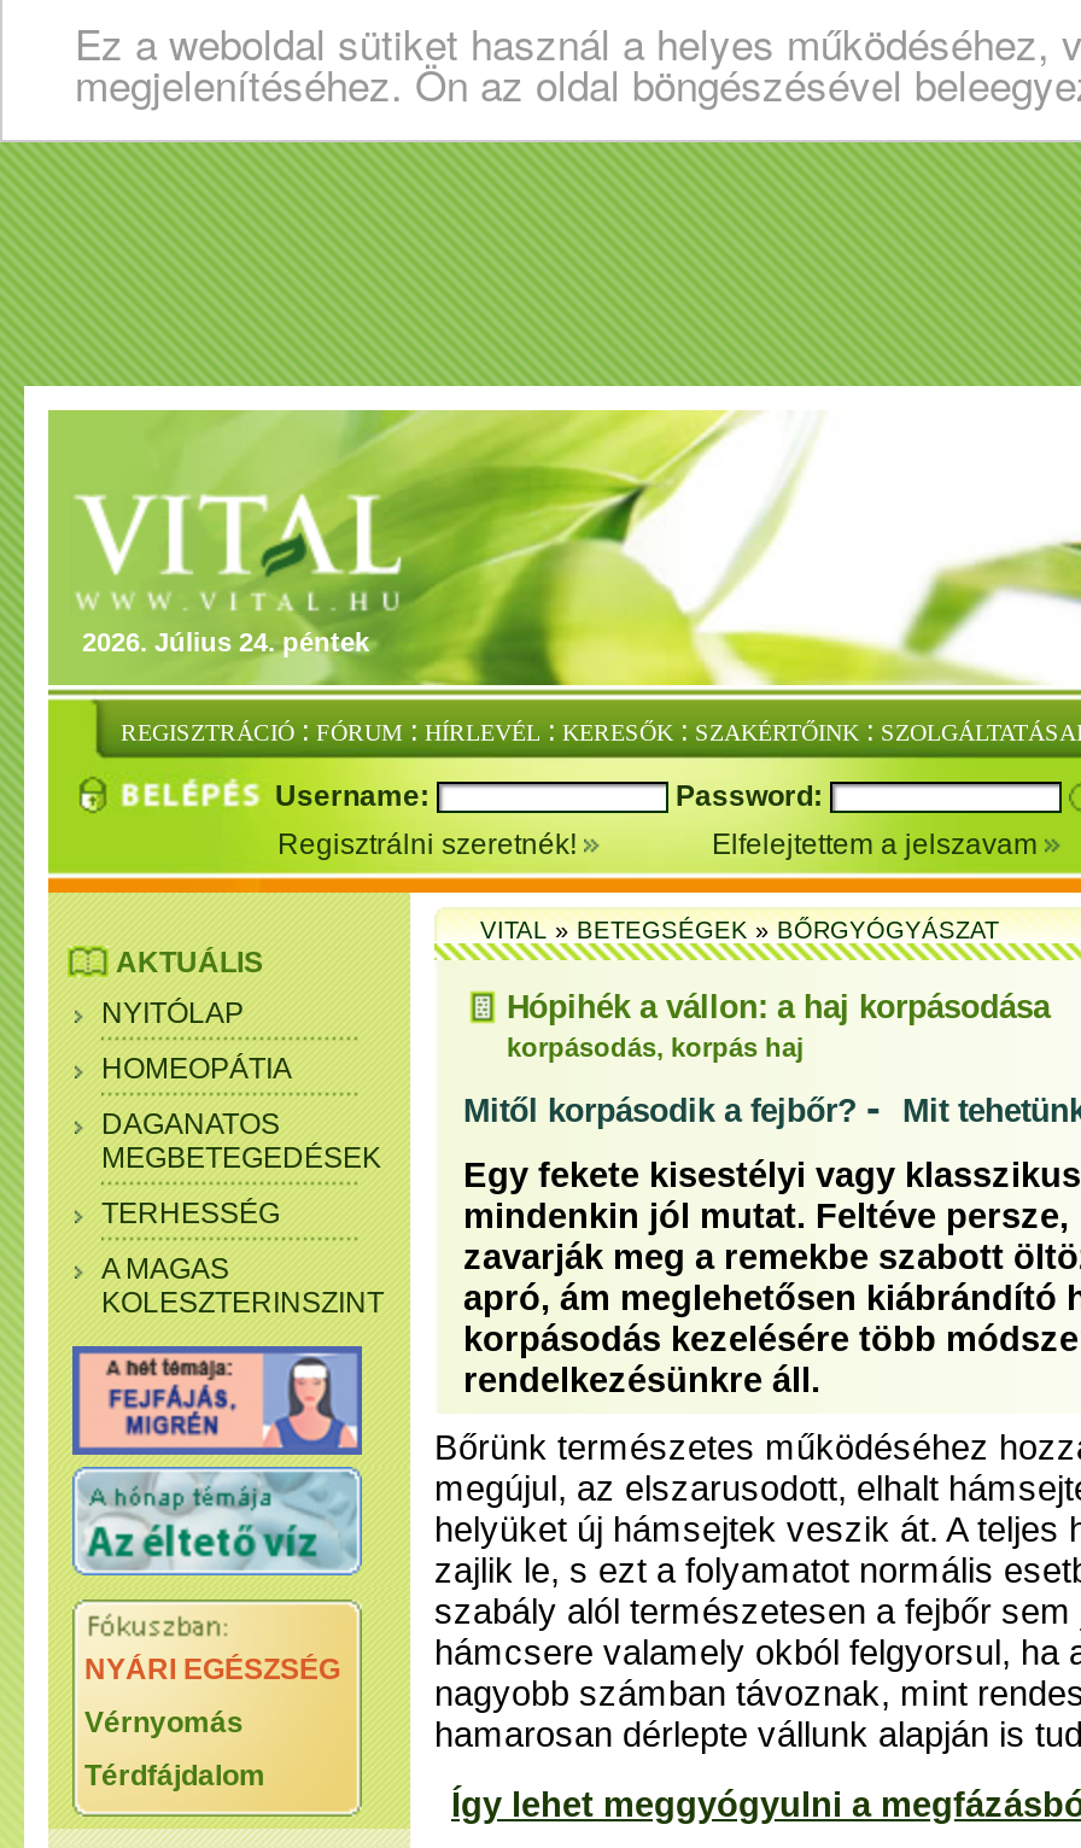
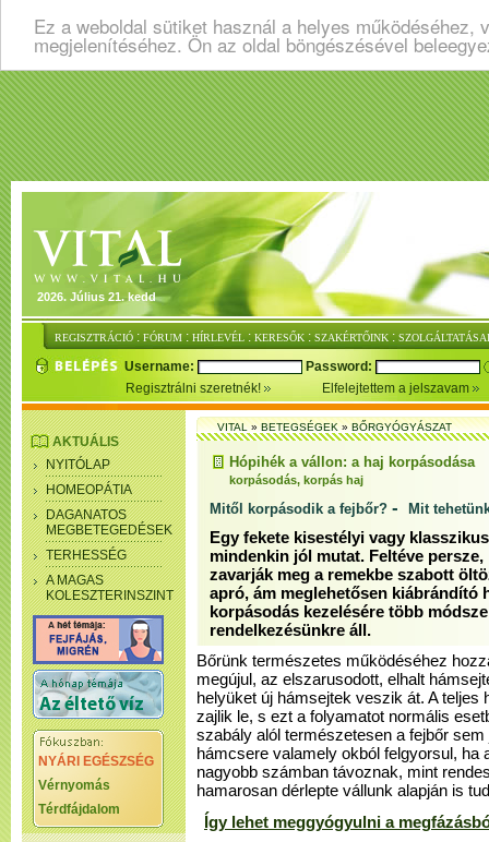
- 2026. Július 24. péntek
+ 2026. Július 21. kedd
